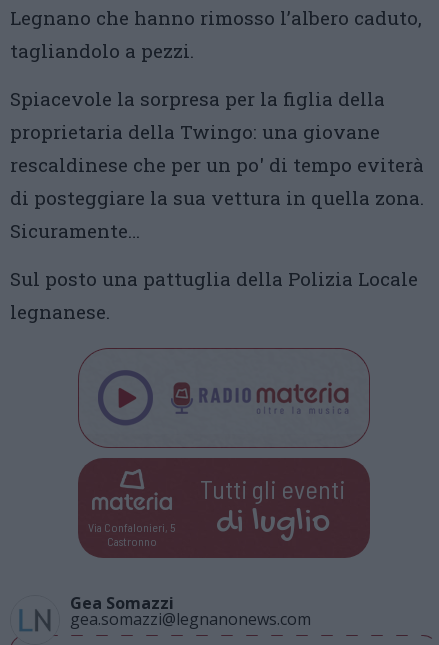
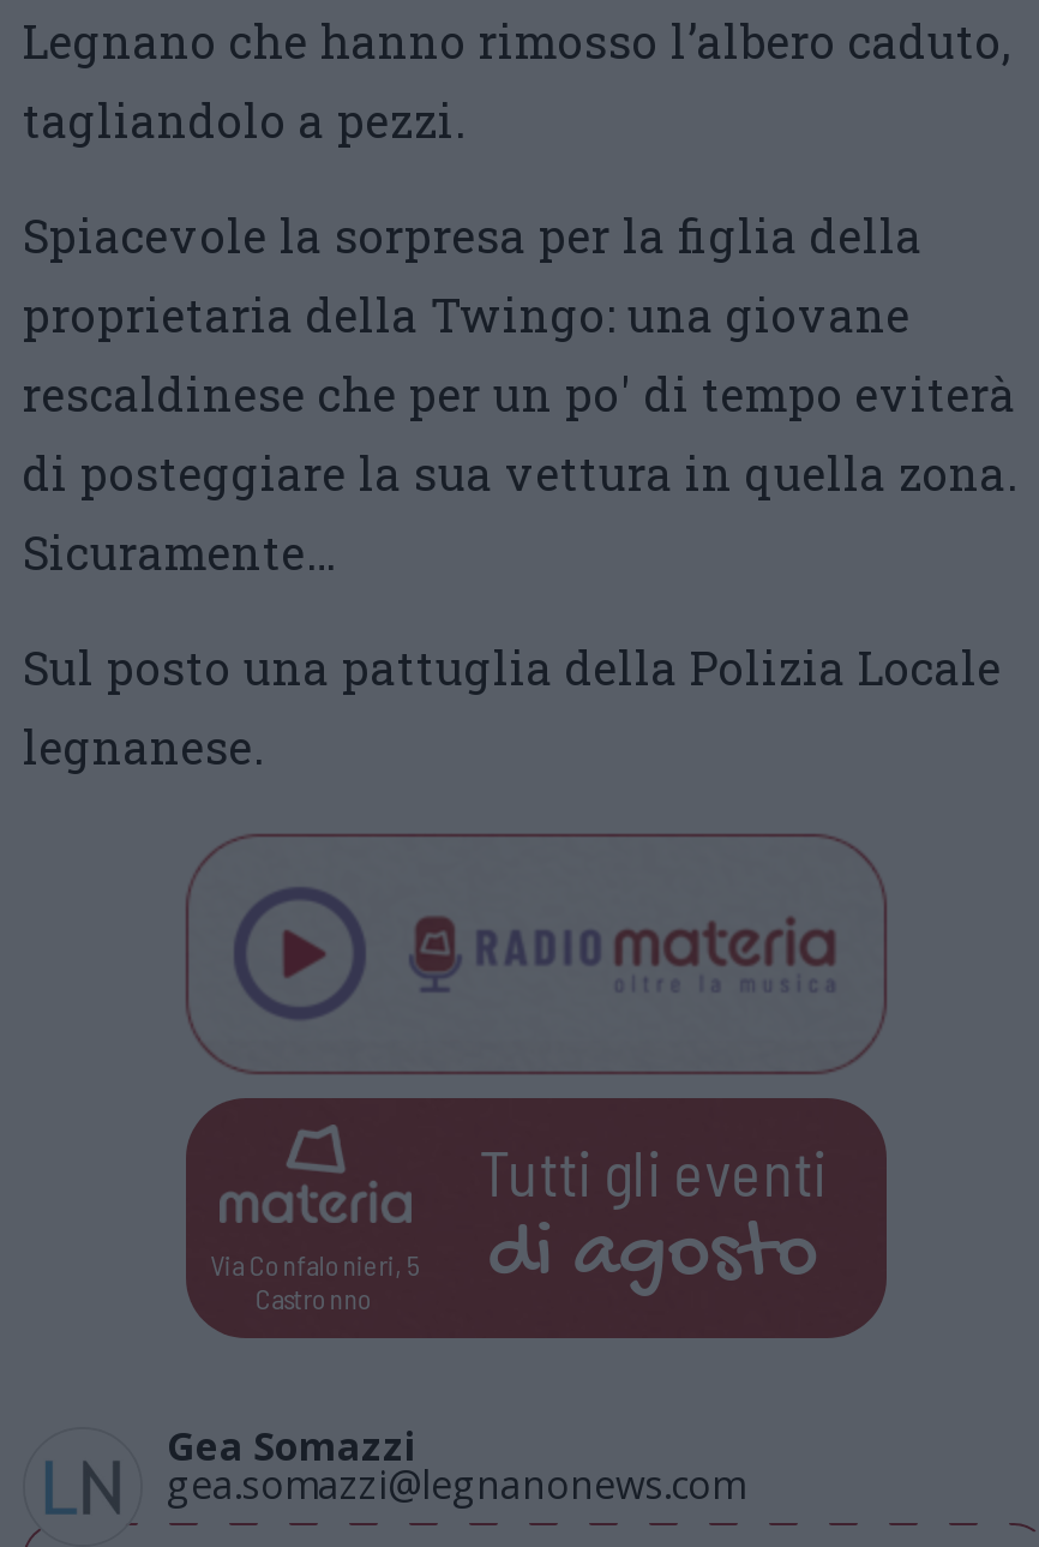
- di luglio
+ di agosto
